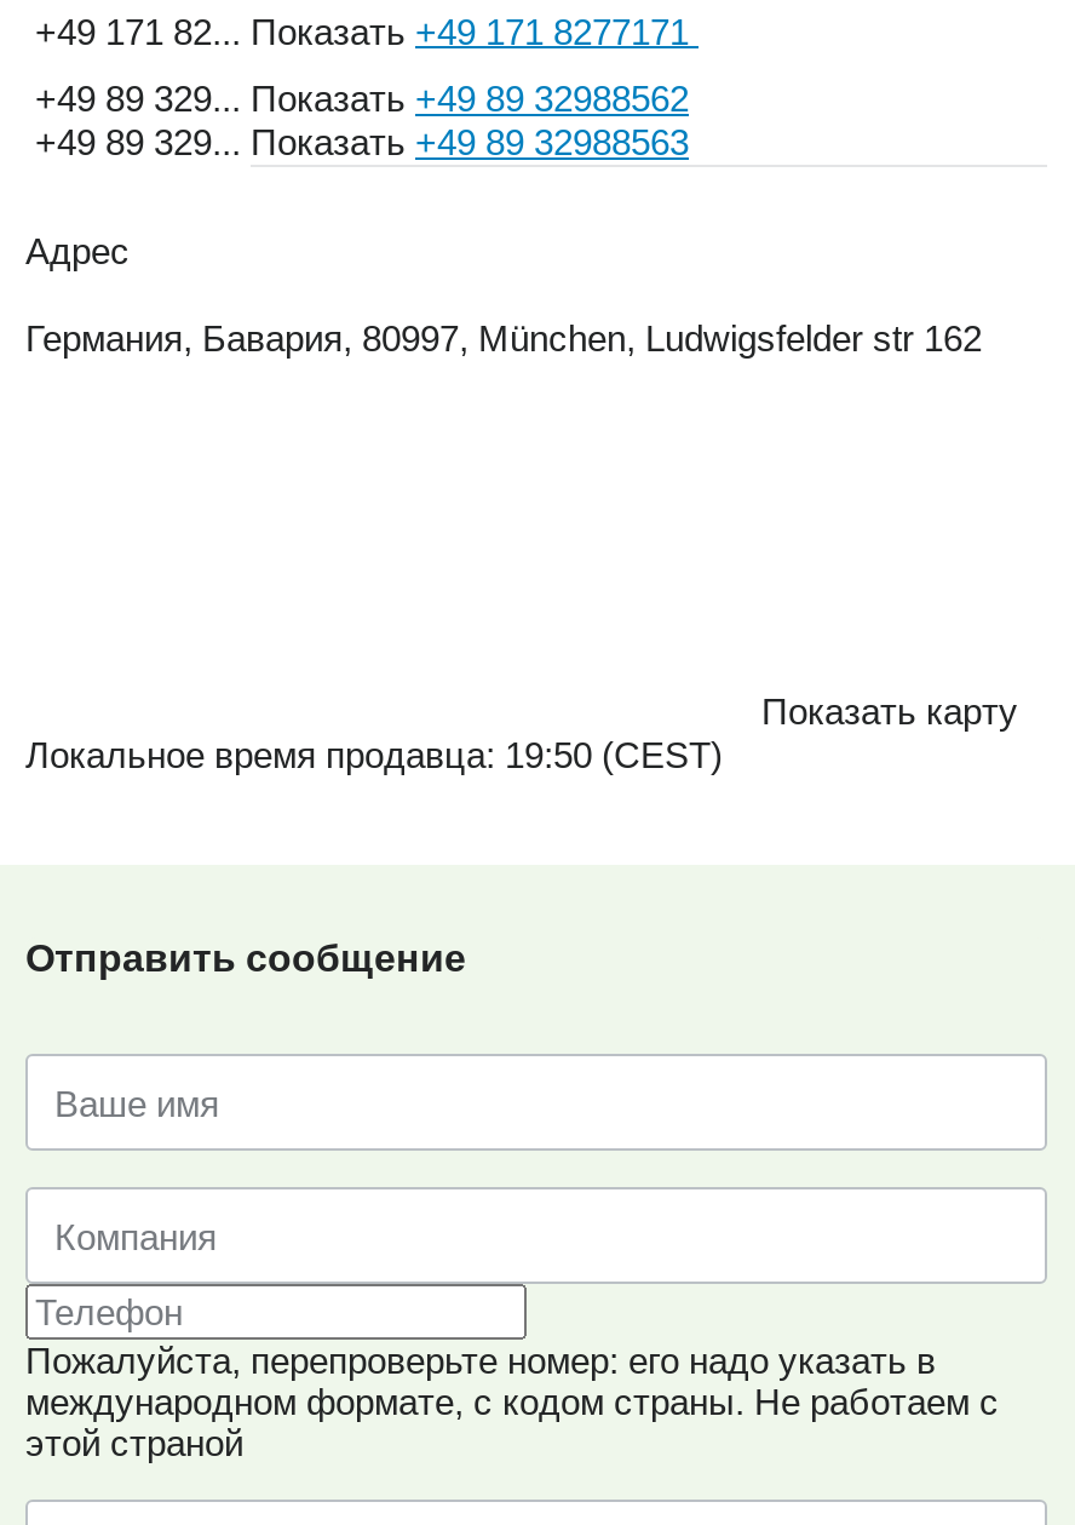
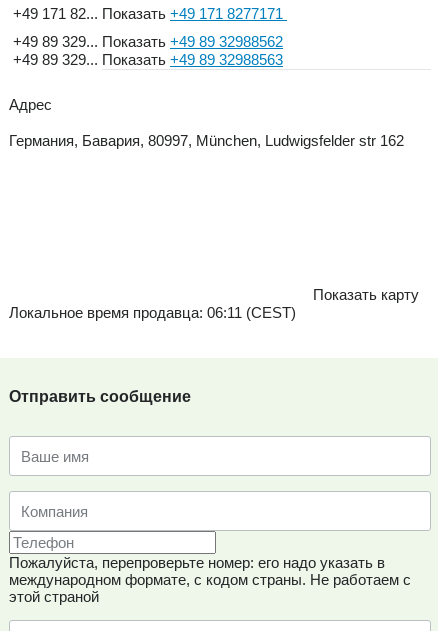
- Локальное время продавца: 19:50 (CEST)
+ Локальное время продавца: 06:11 (CEST)
